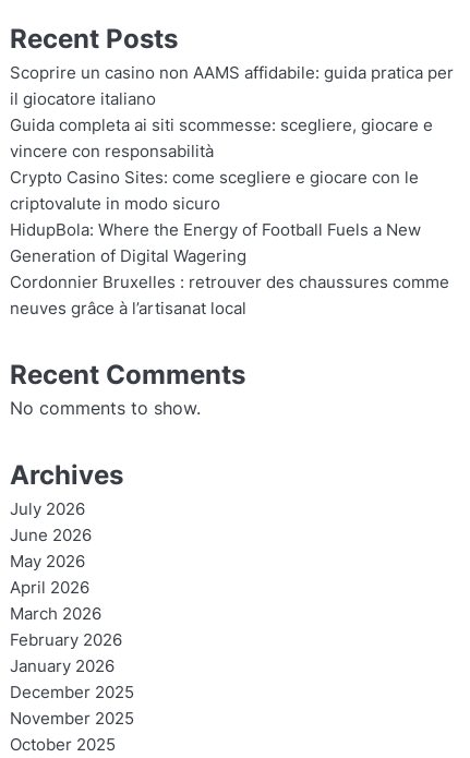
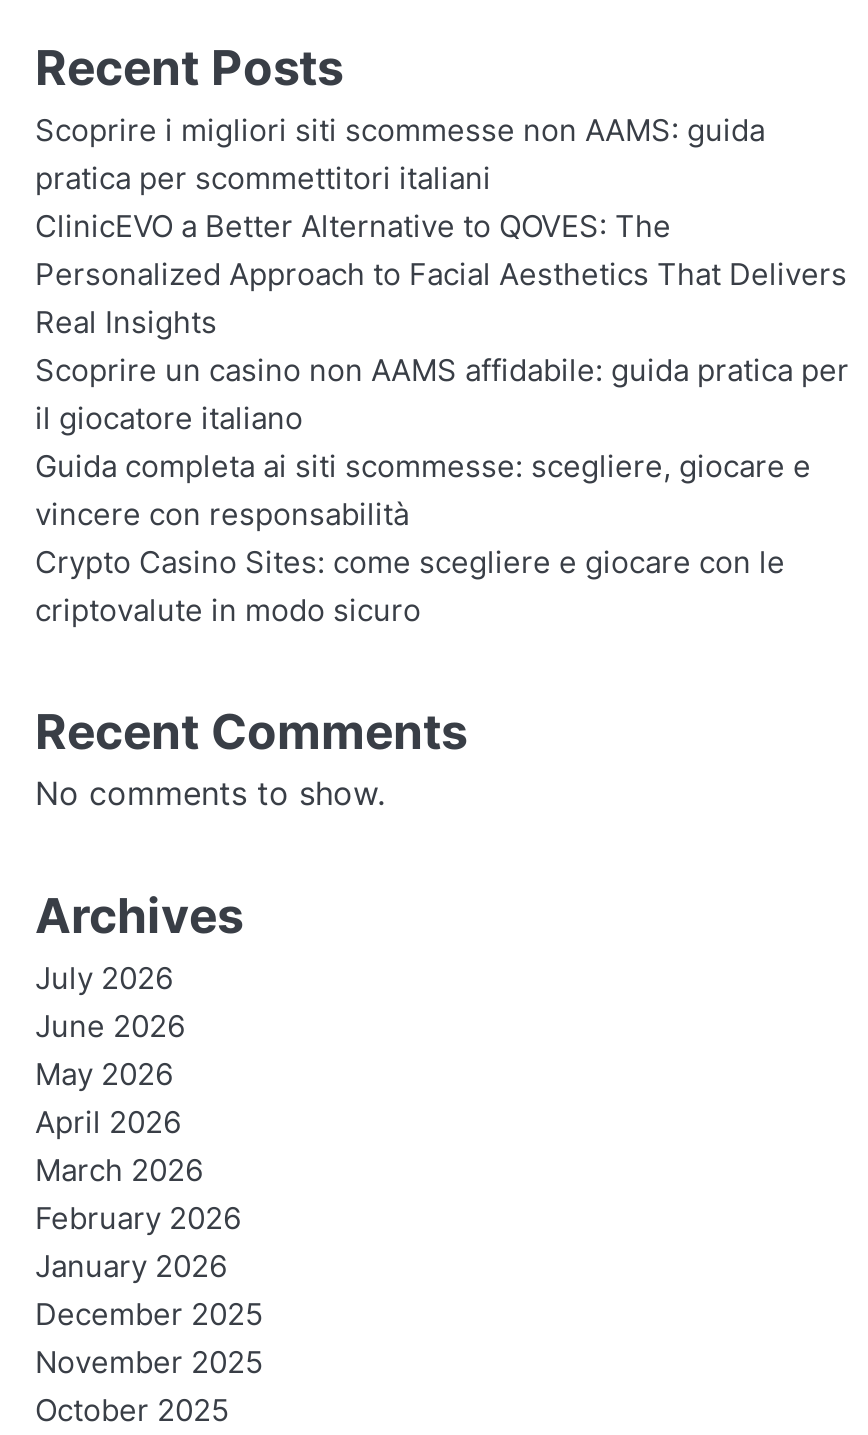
+ Scoprire i migliori siti scommesse non AAMS: guida
+ pratica per scommettitori italiani
+ ClinicEVO a Better Alternative to QOVES: The
+ Personalized Approach to Facial Aesthetics That Delivers
+ Real Insights

moved down: Scoprire un casino non AAMS affidabile: guida pratica per | il giocatore italiano | Guida completa ai siti scommesse: scegliere, giocare e | vincere con responsabilità | Crypto Casino Sites: come scegliere e giocare con le | criptovalute in modo sicuro

- HidupBola: Where the Energy of Football Fuels a New
- Generation of Digital Wagering
- Cordonnier Bruxelles : retrouver des chaussures comme
- neuves grâce à l’artisanat local
